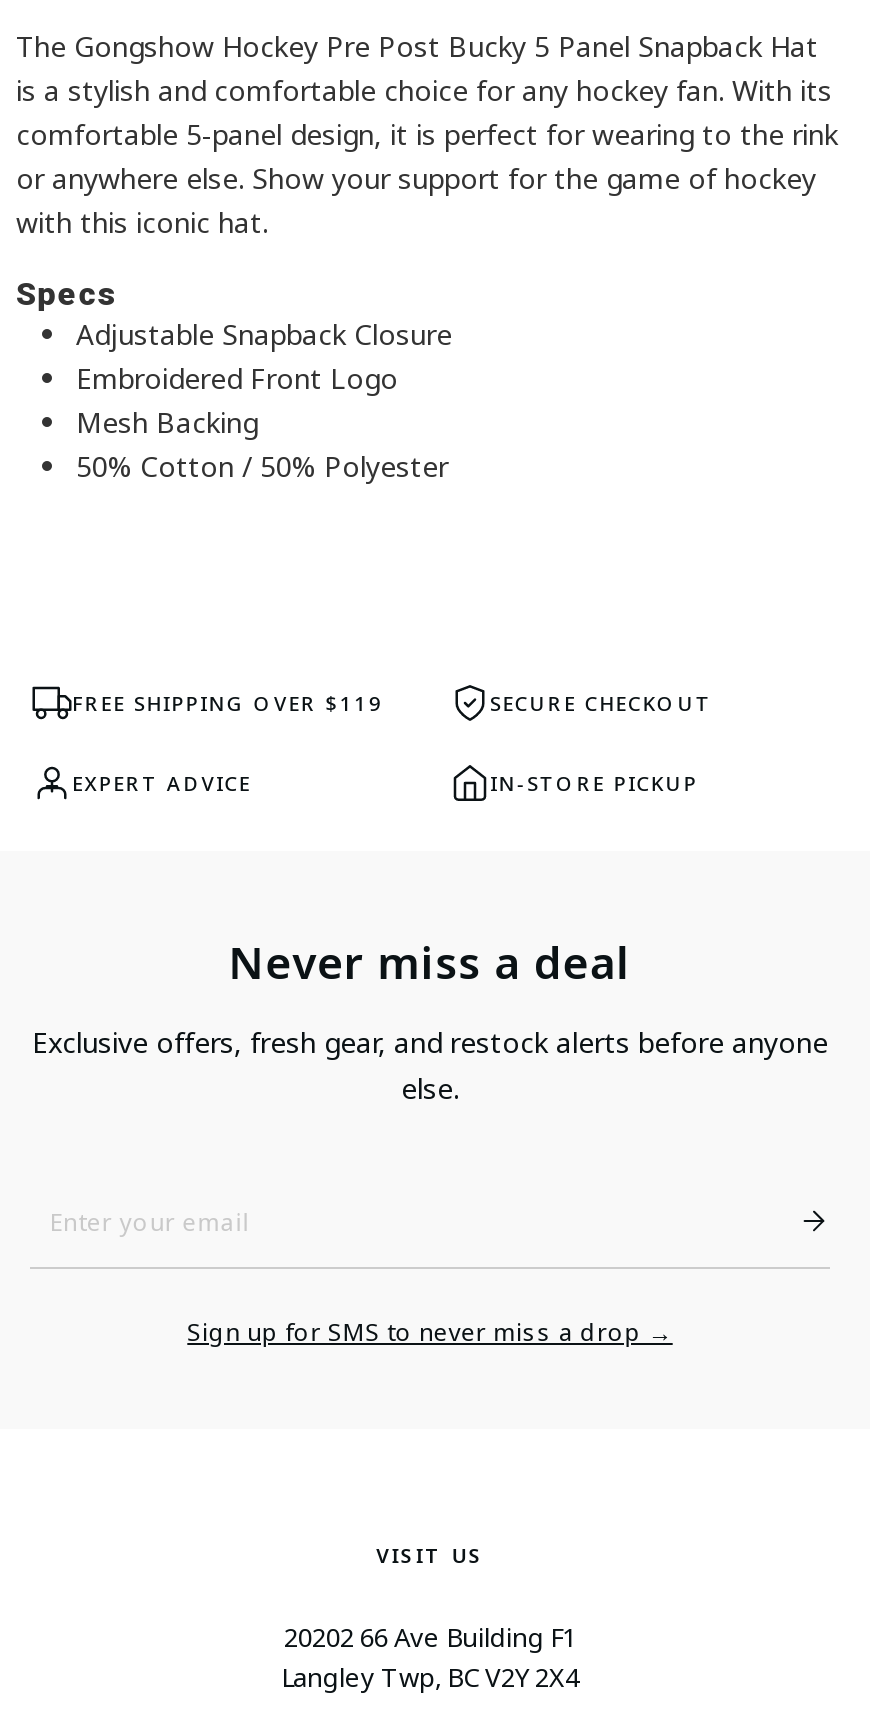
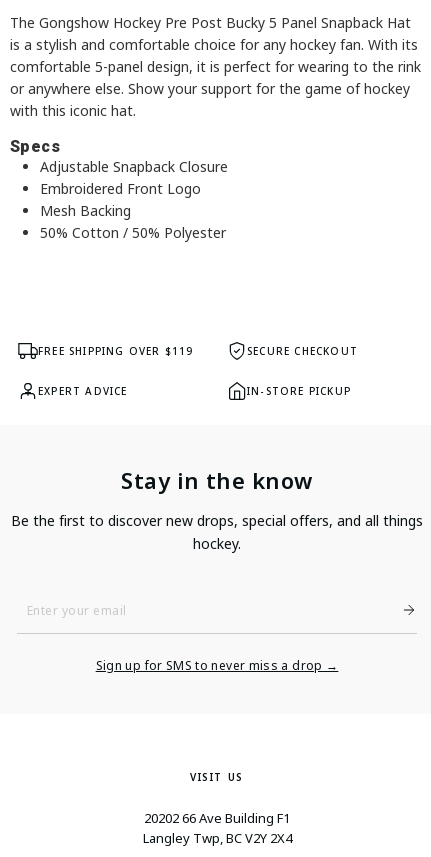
- Never miss a deal
+ Stay in the know

- Exclusive offers, fresh gear, and restock alerts before anyone
- else.
+ Be the first to discover new drops, special offers, and all things
+ hockey.
